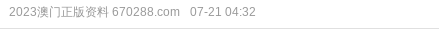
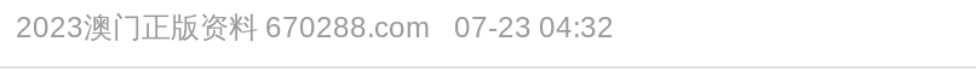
- 2023澳门正版资料 670288.com 07-21 04:32
+ 2023澳门正版资料 670288.com 07-23 04:32
